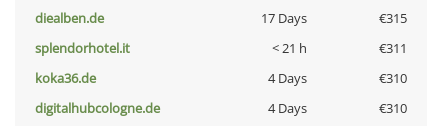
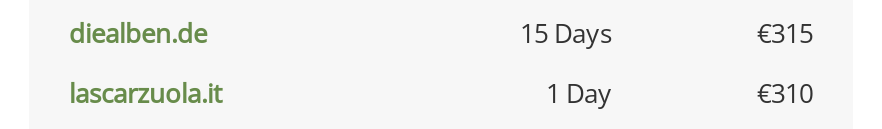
- 17 Days
+ 15 Days

- splendorhotel.it
- < 21 h
- €311
- koka36.de
- 4 Days
- €310
- digitalhubcologne.de
- 4 Days
+ lascarzuola.it
+ 1 Day
